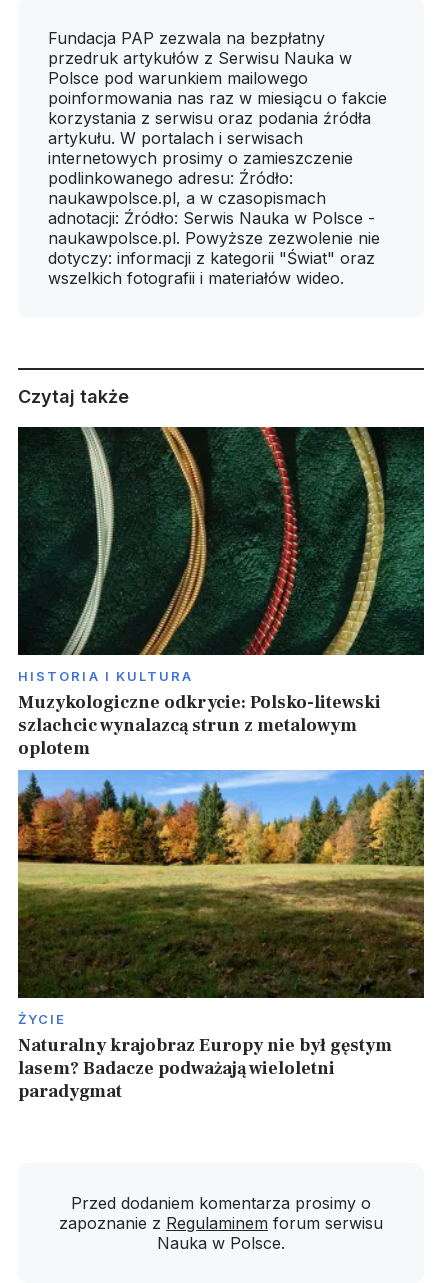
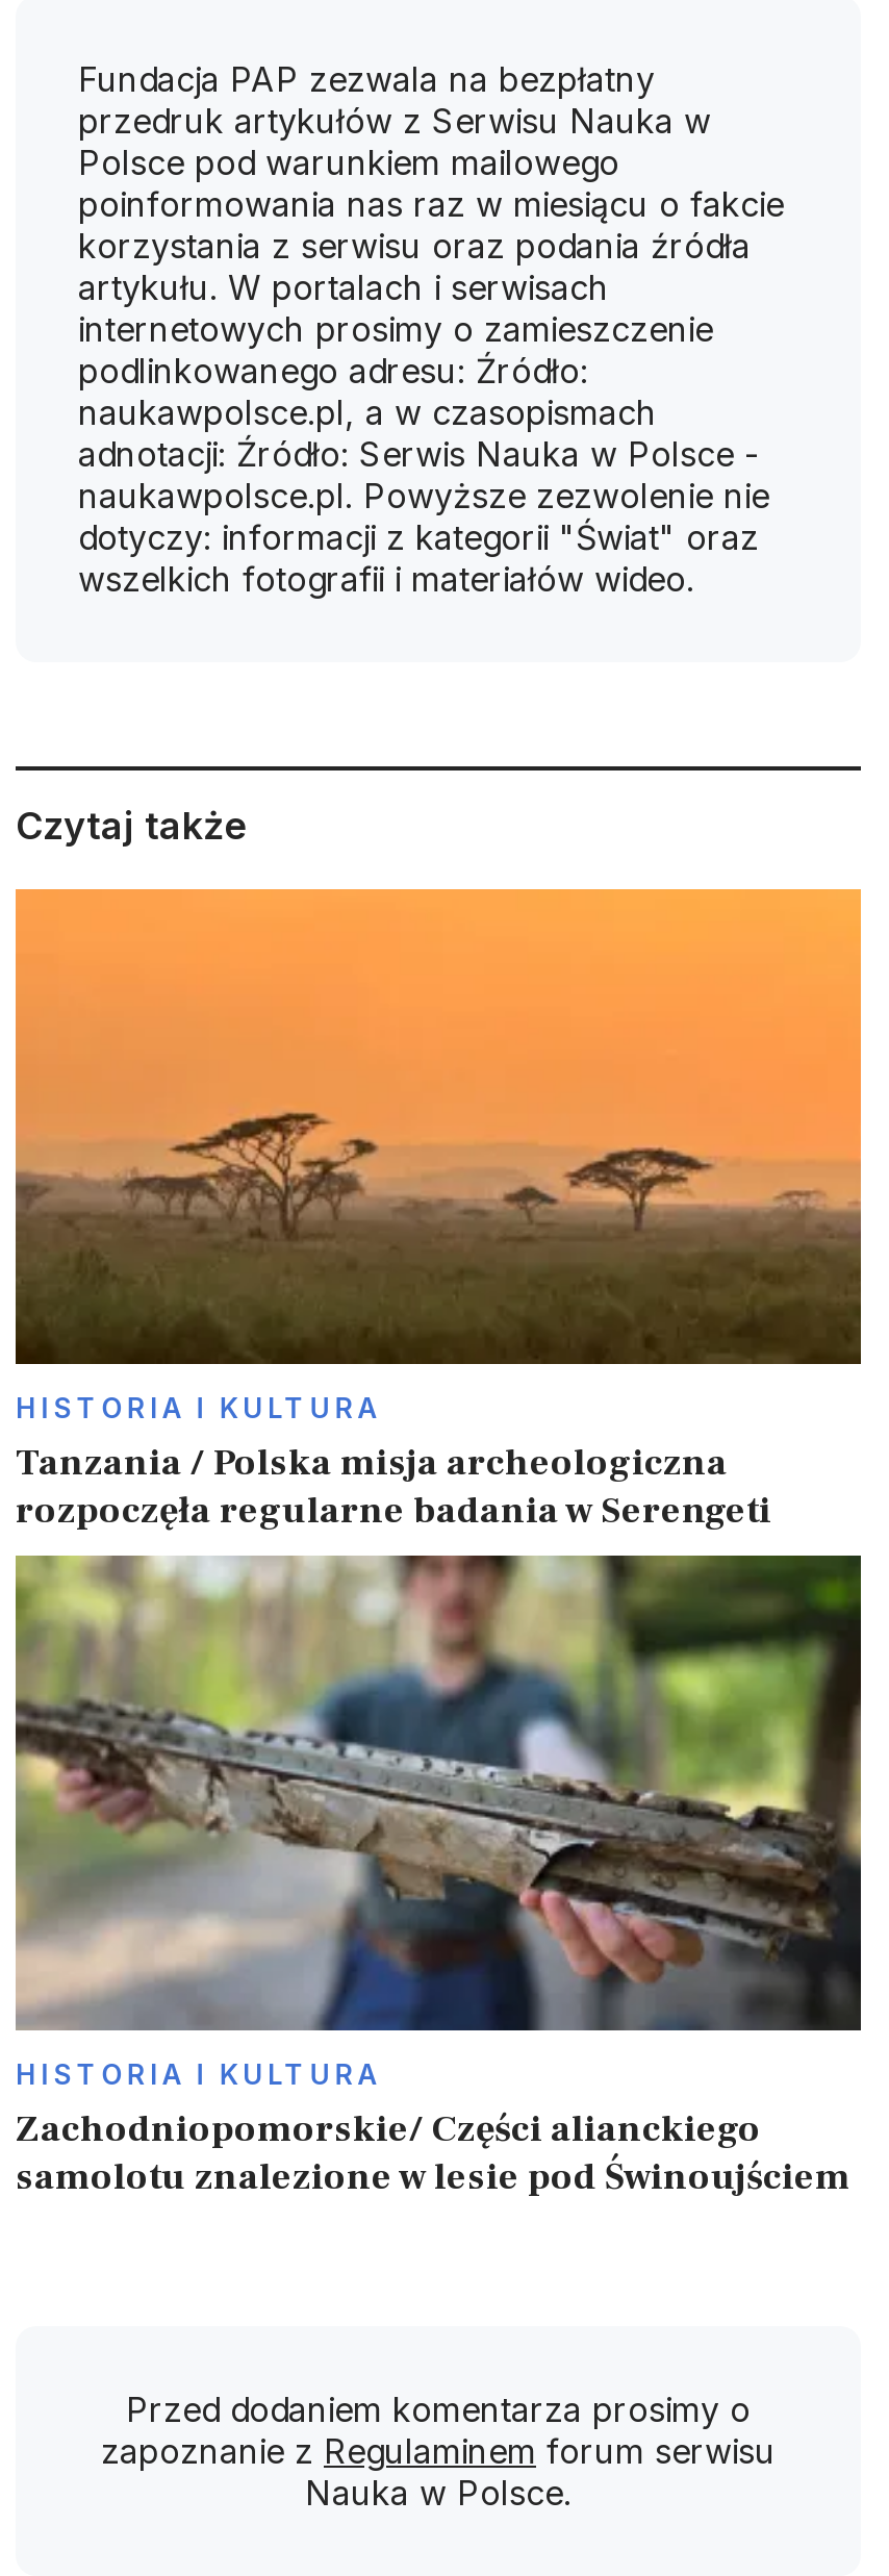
- [image]
- Muzykologiczne odkrycie: Polsko-litewski
- szlachcic wynalazcą strun z metalowym
- oplotem
+ [image]
+ Tanzania / Polska misja archeologiczna
+ rozpoczęła regularne badania w Serengeti

- [image]
- ŻYCIE
- Naturalny krajobraz Europy nie był gęstym
- lasem? Badacze podważają wieloletni
- paradygmat
+ [image]
+ HISTORIA I KULTURA
+ Zachodniopomorskie/ Części alianckiego
+ samolotu znalezione w lesie pod Świnoujściem
